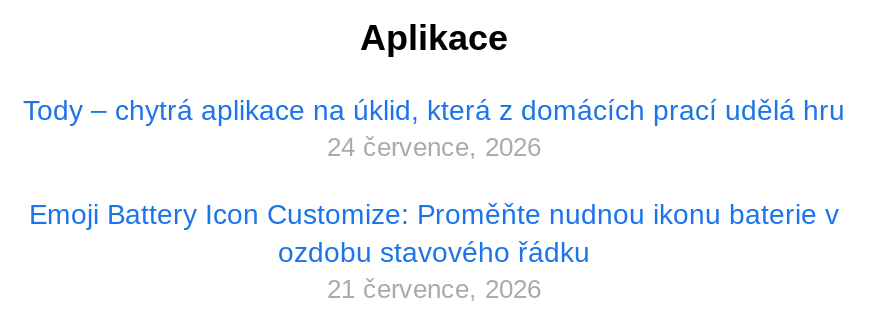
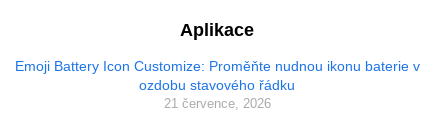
- Tody – chytrá aplikace na úklid, která z domácích prací udělá hru
- 24 července, 2026
